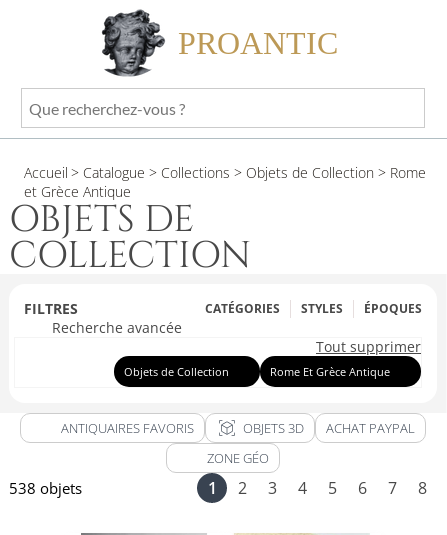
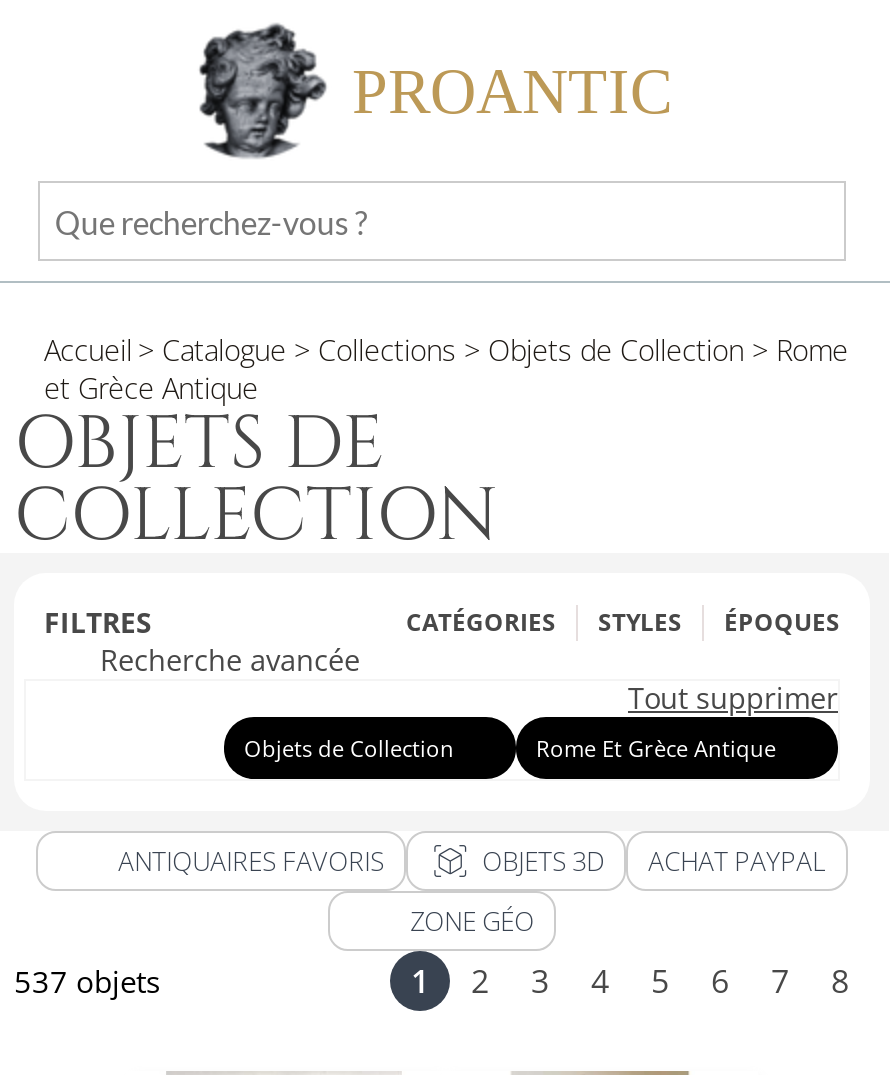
- 538 objets
+ 537 objets
